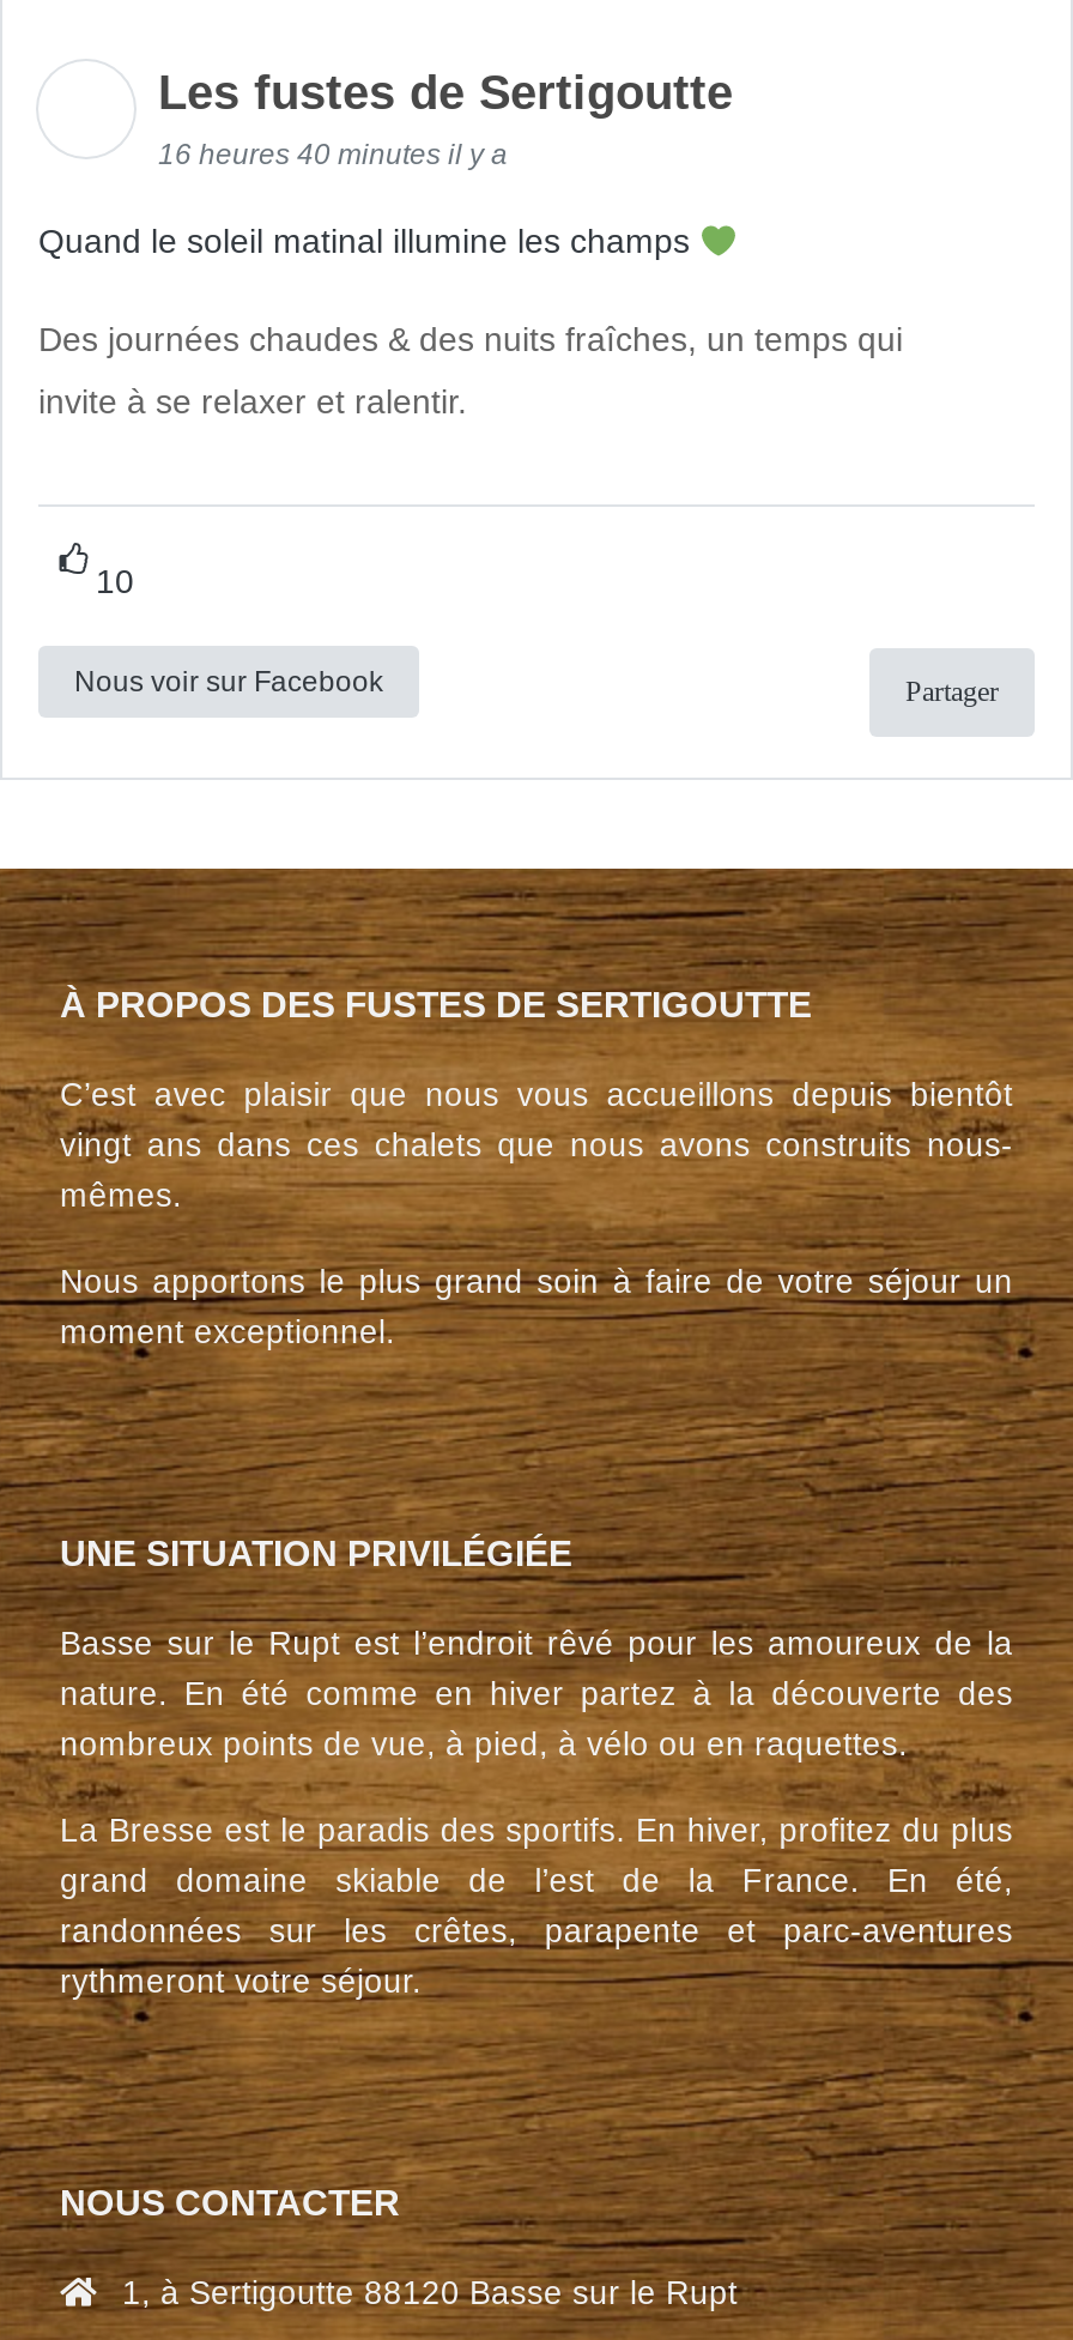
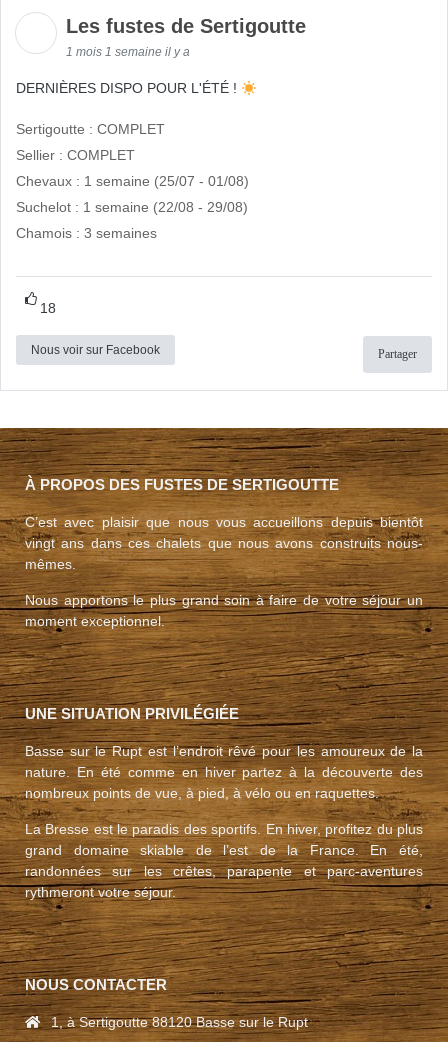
- 16 heures 40 minutes il y a
- Quand le soleil matinal illumine les champs
- Des journées chaudes & des nuits fraîches, un temps qui
- invite à se relaxer et ralentir.
+ 1 mois 1 semaine il y a
+ DERNIÈRES DISPO POUR L'ÉTÉ !
+ Sertigoutte : COMPLET
+ Sellier : COMPLET
+ Chevaux : 1 semaine (25/07 - 01/08)
+ Suchelot : 1 semaine (22/08 - 29/08)
+ Chamois : 3 semaines

- 10
+ 18
